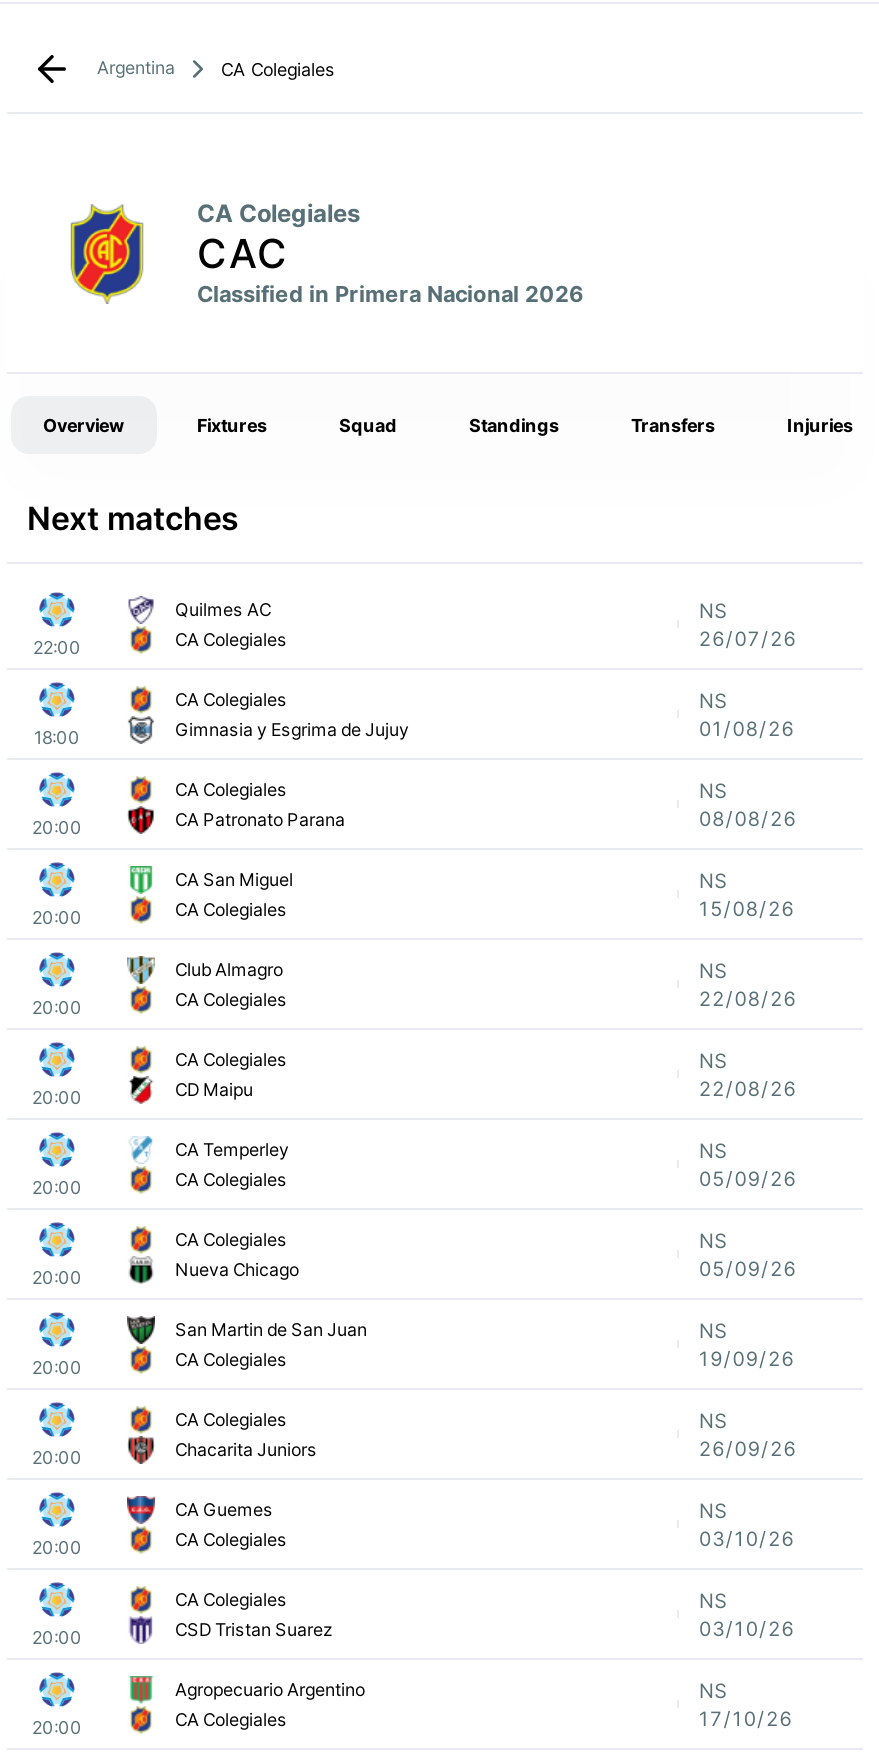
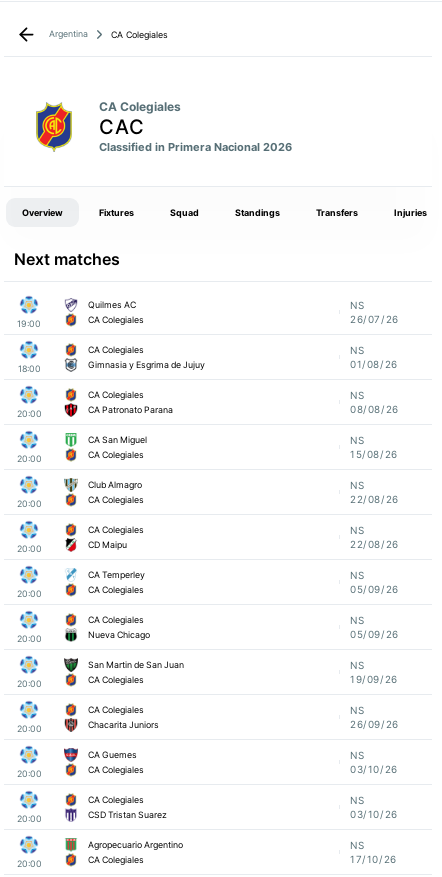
- 22:00
+ 19:00
